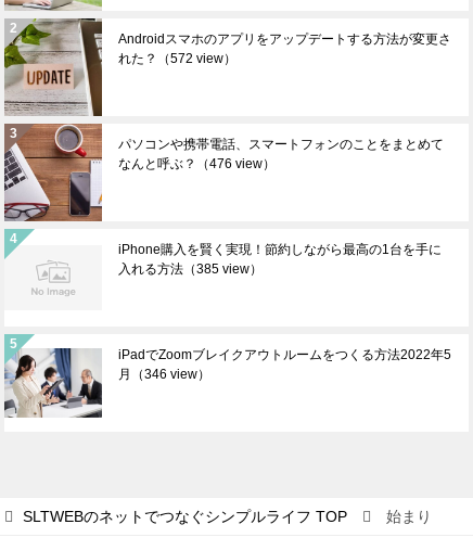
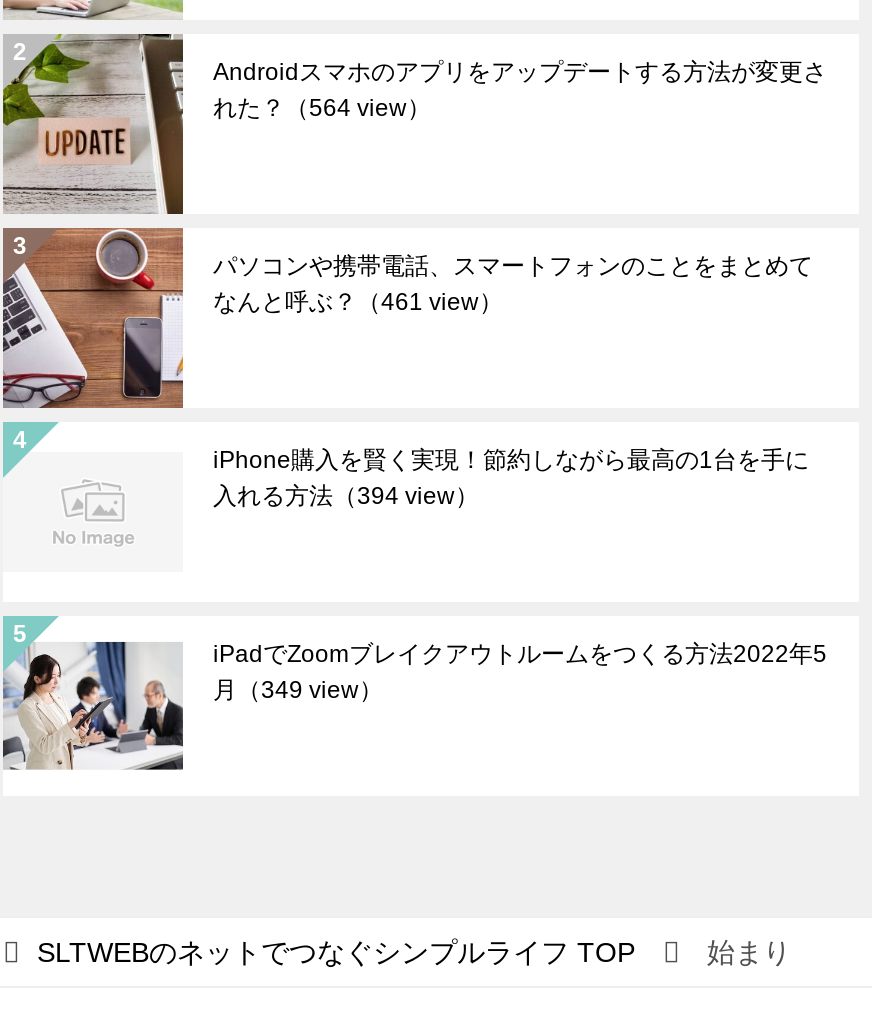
- れた？（572 view）
+ れた？（564 view）

- なんと呼ぶ？（476 view）
+ なんと呼ぶ？（461 view）

- 入れる方法（385 view）
+ 入れる方法（394 view）

- 月（346 view）
+ 月（349 view）
